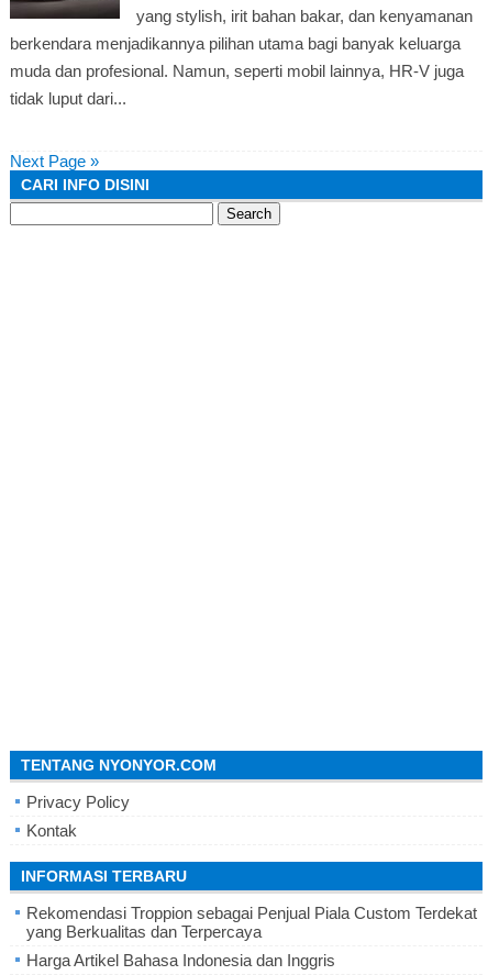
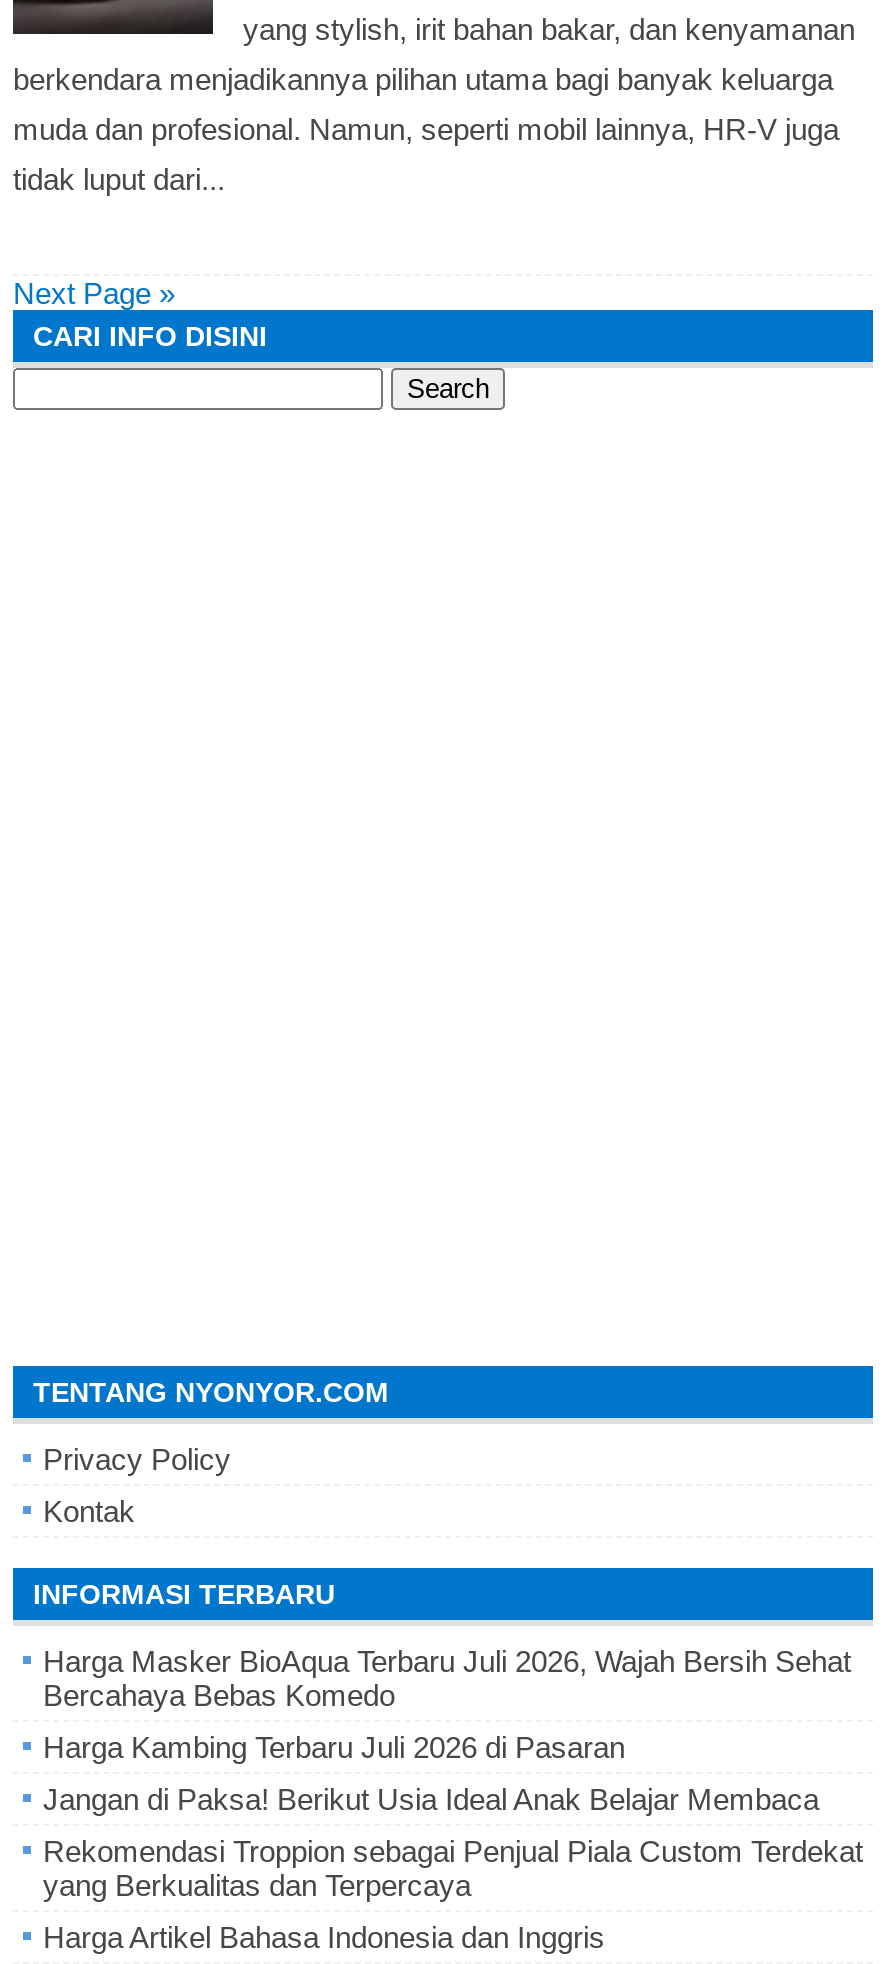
+ Harga Masker BioAqua Terbaru Juli 2026, Wajah Bersih Sehat
+ Bercahaya Bebas Komedo
+ Harga Kambing Terbaru Juli 2026 di Pasaran
+ Jangan di Paksa! Berikut Usia Ideal Anak Belajar Membaca
